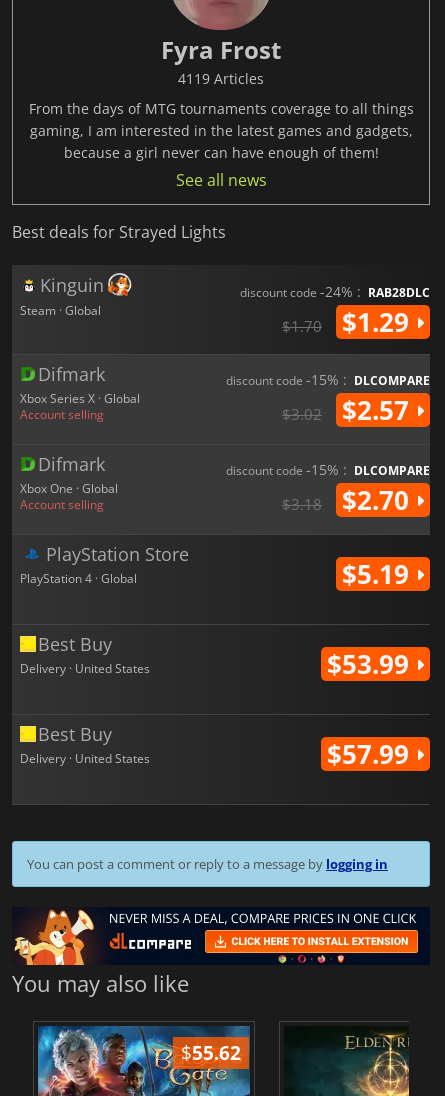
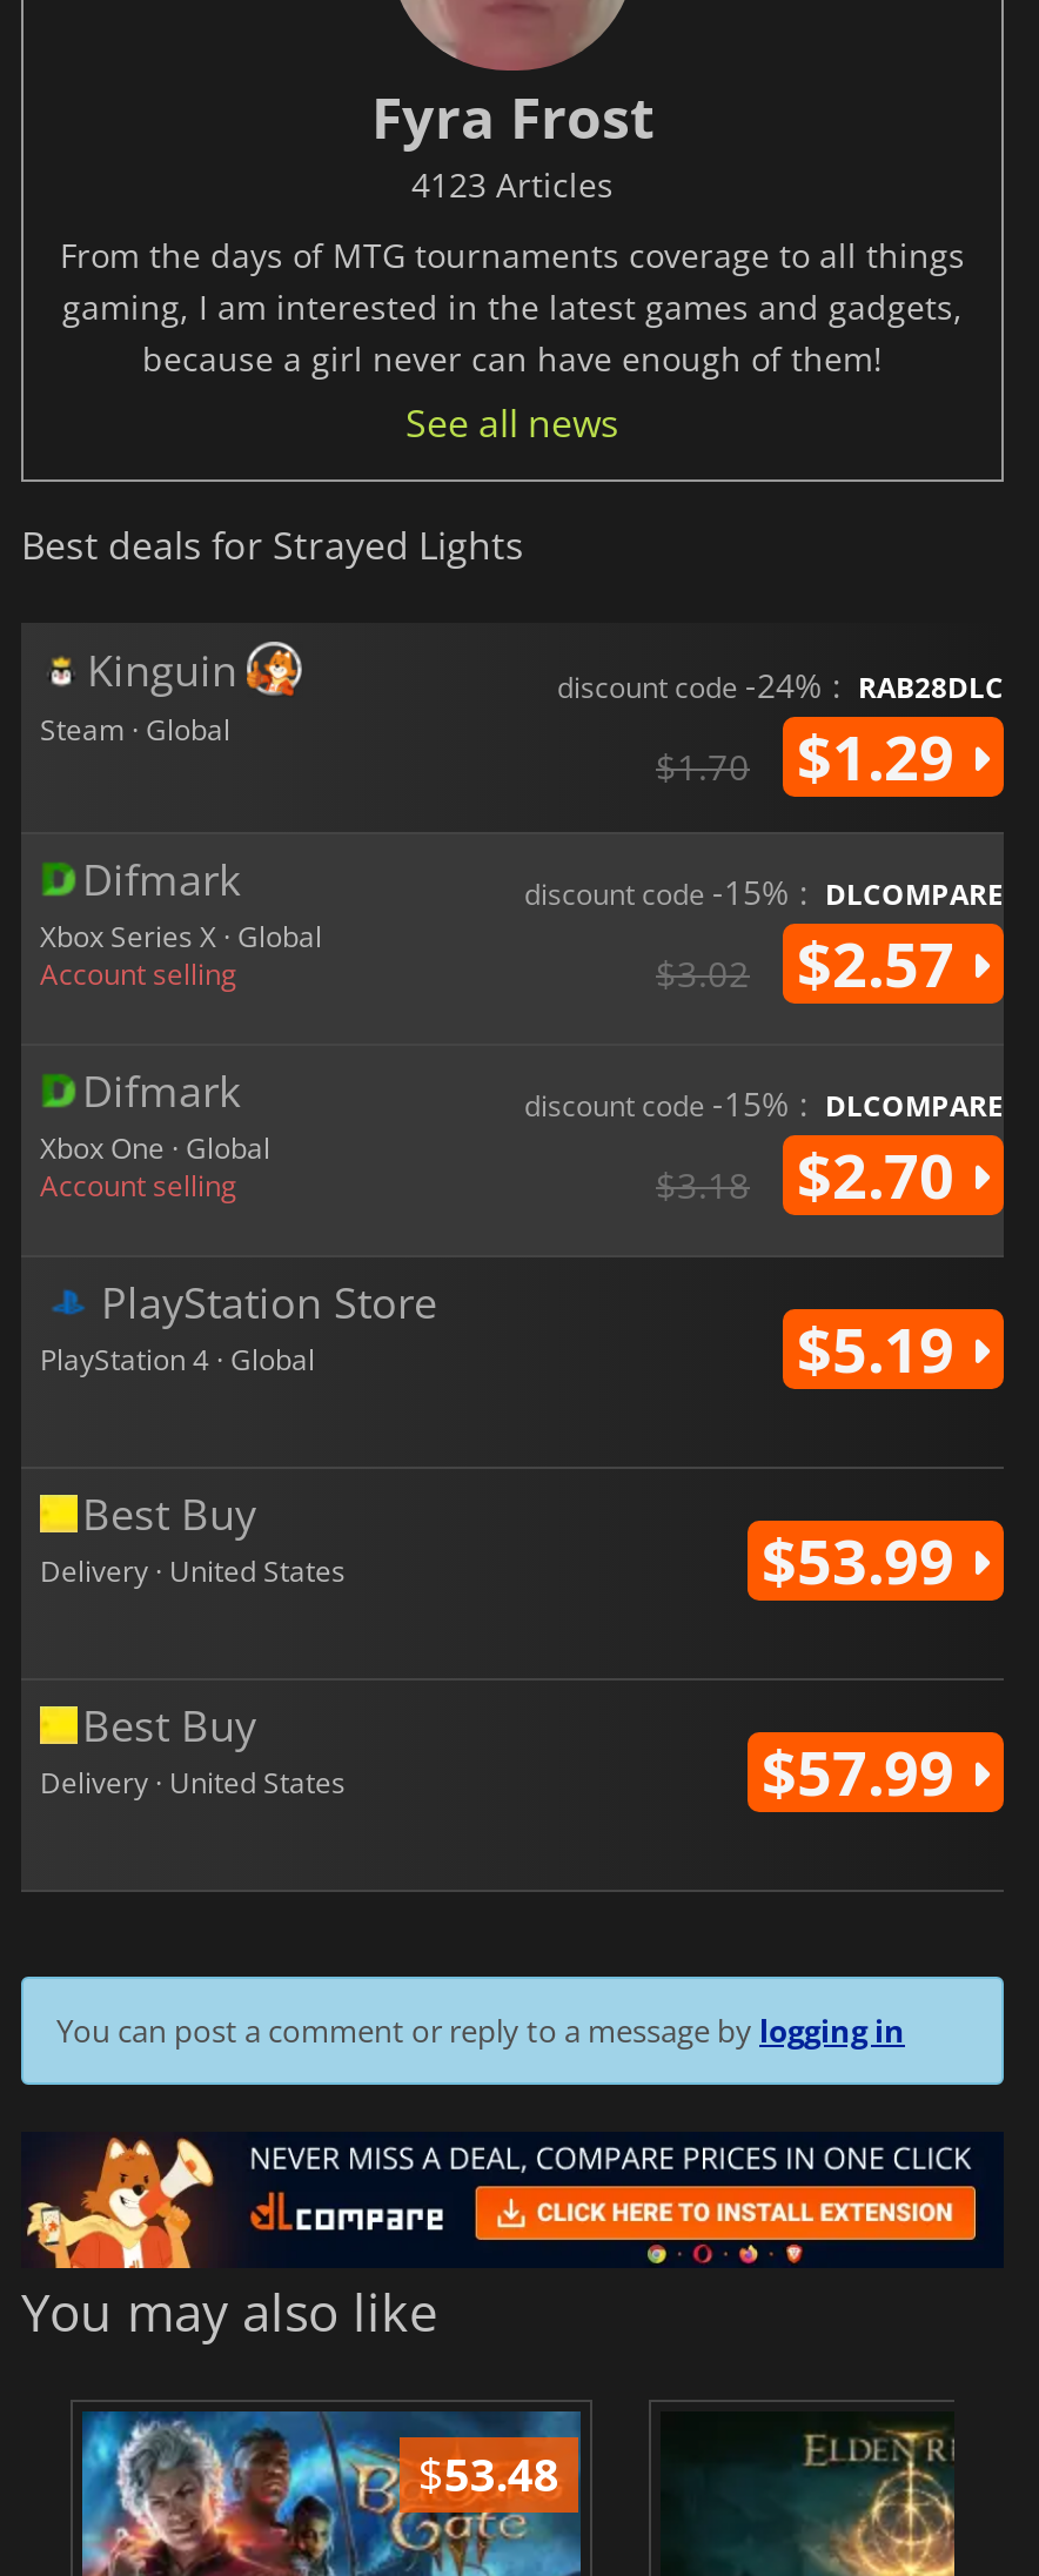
- 4119 Articles
+ 4123 Articles

- $55.62
+ $53.48
